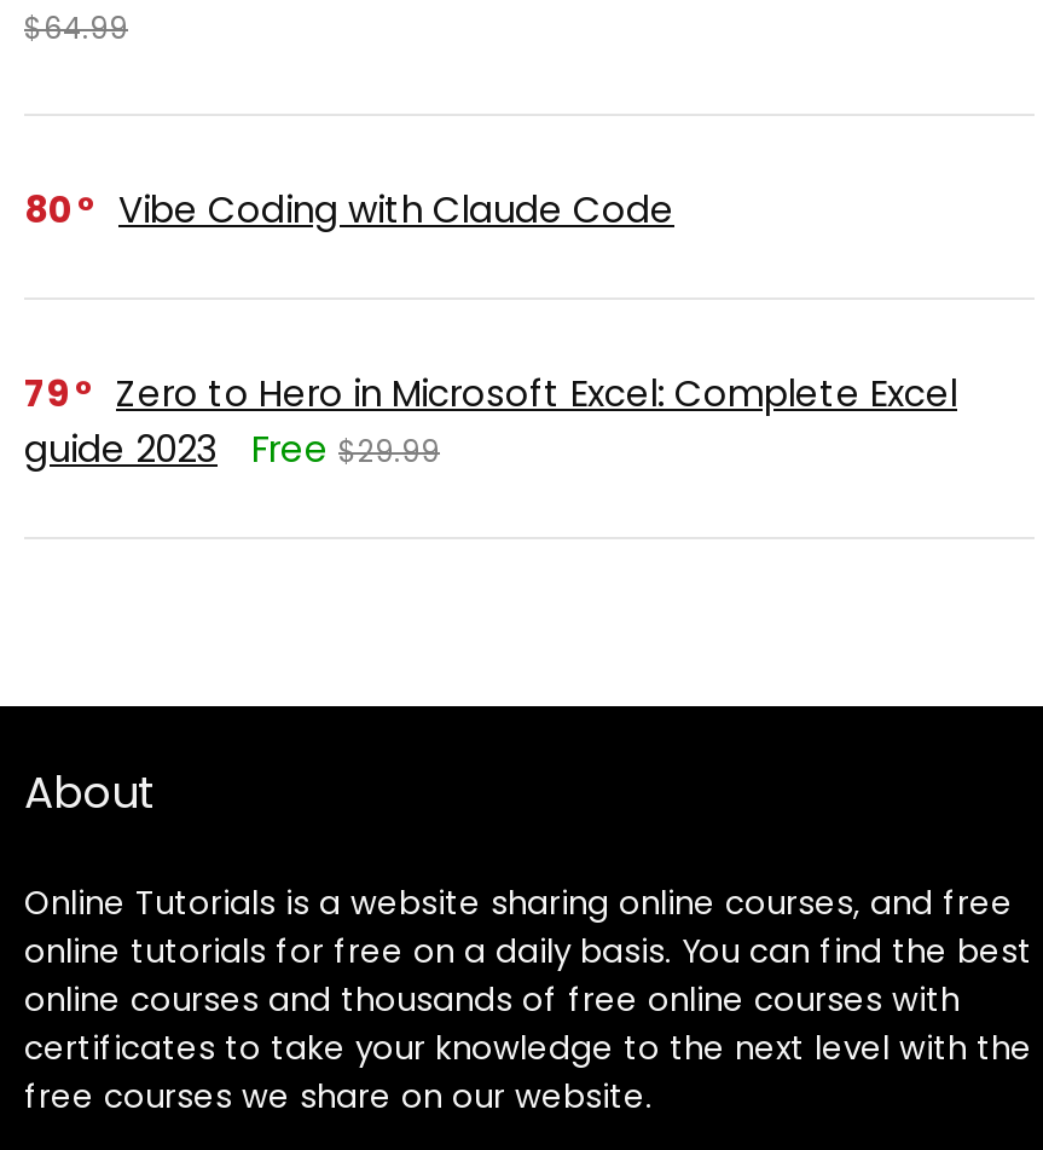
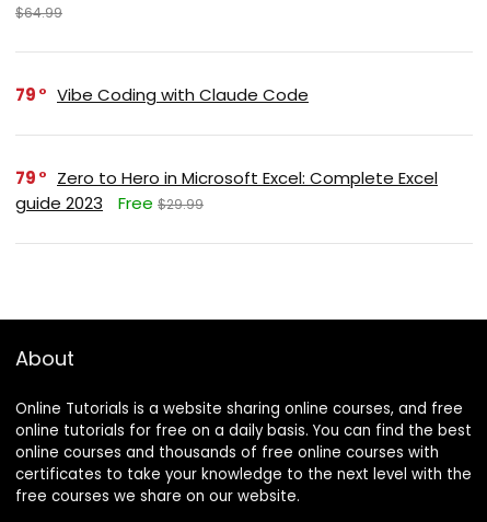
- 80 Vibe Coding with Claude Code
+ 79 Vibe Coding with Claude Code
